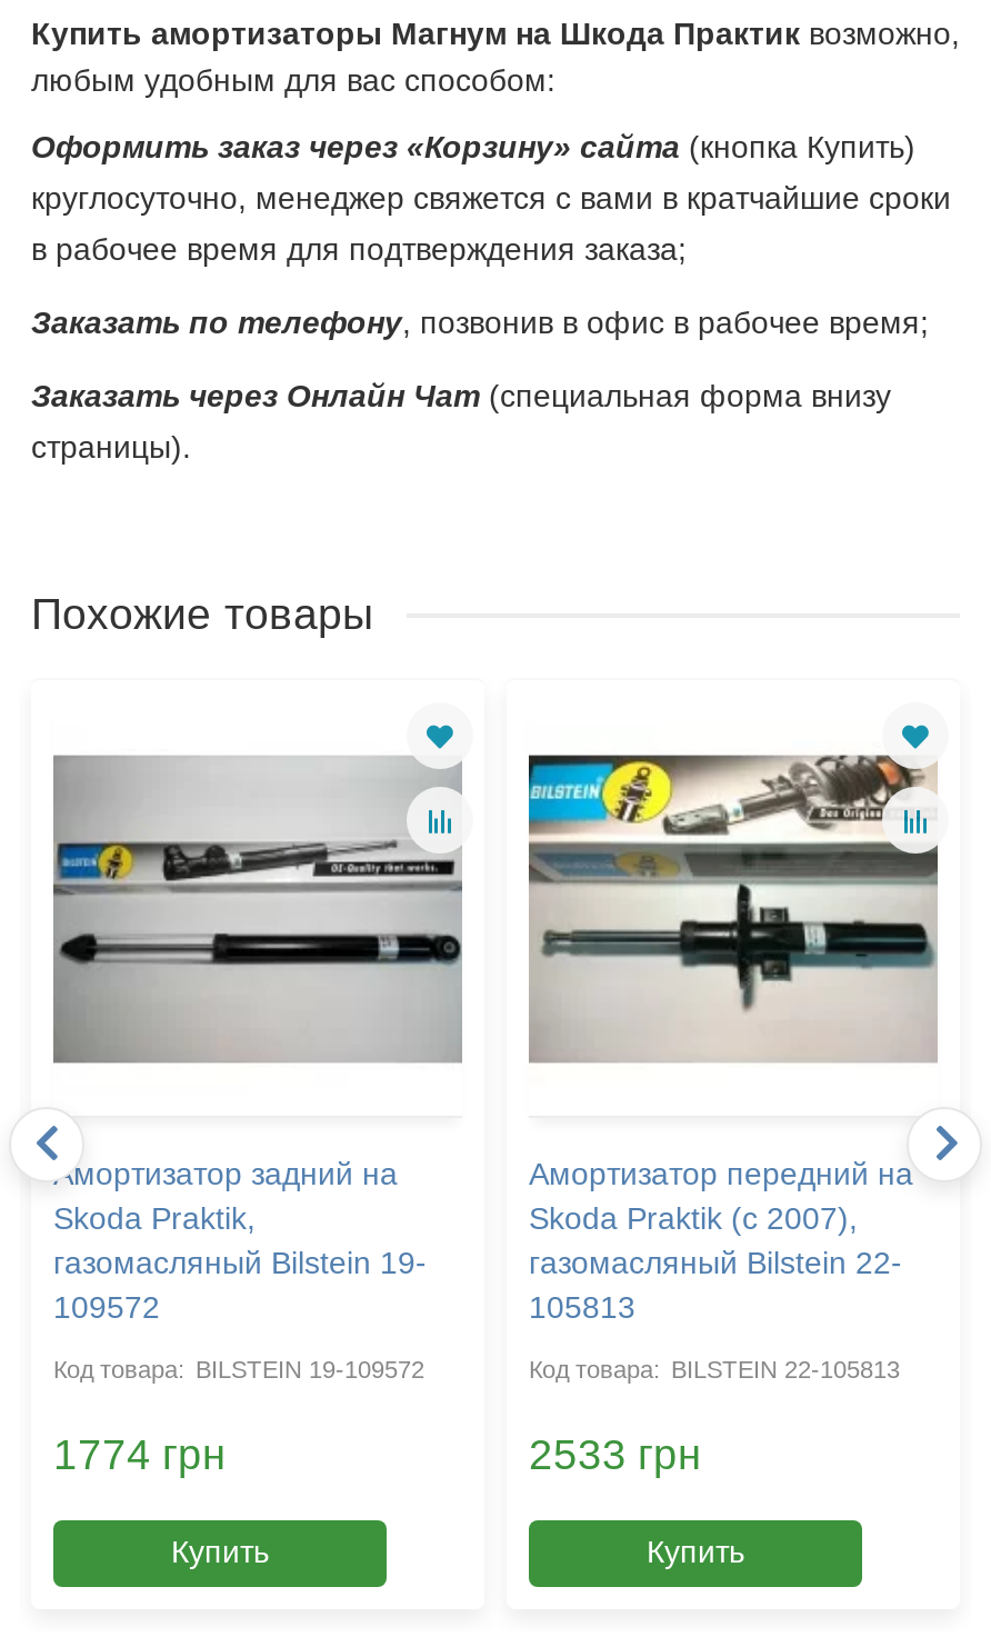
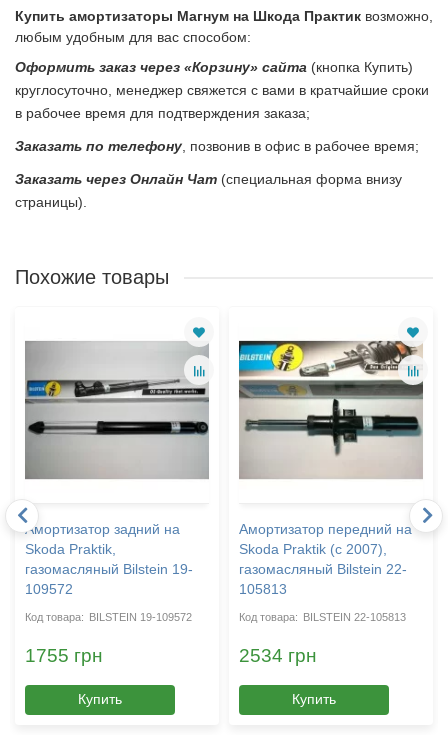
- 1774 грн
+ 1755 грн

- 2533 грн
+ 2534 грн
